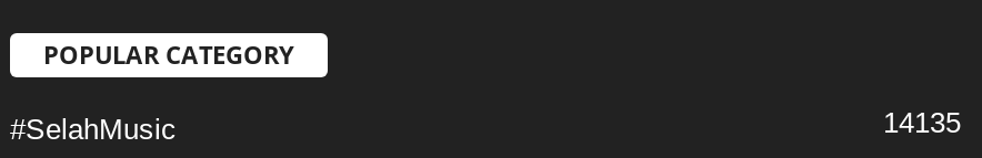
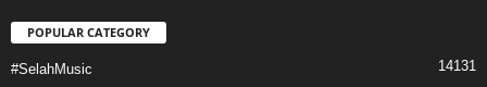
- 14135
+ 14131
